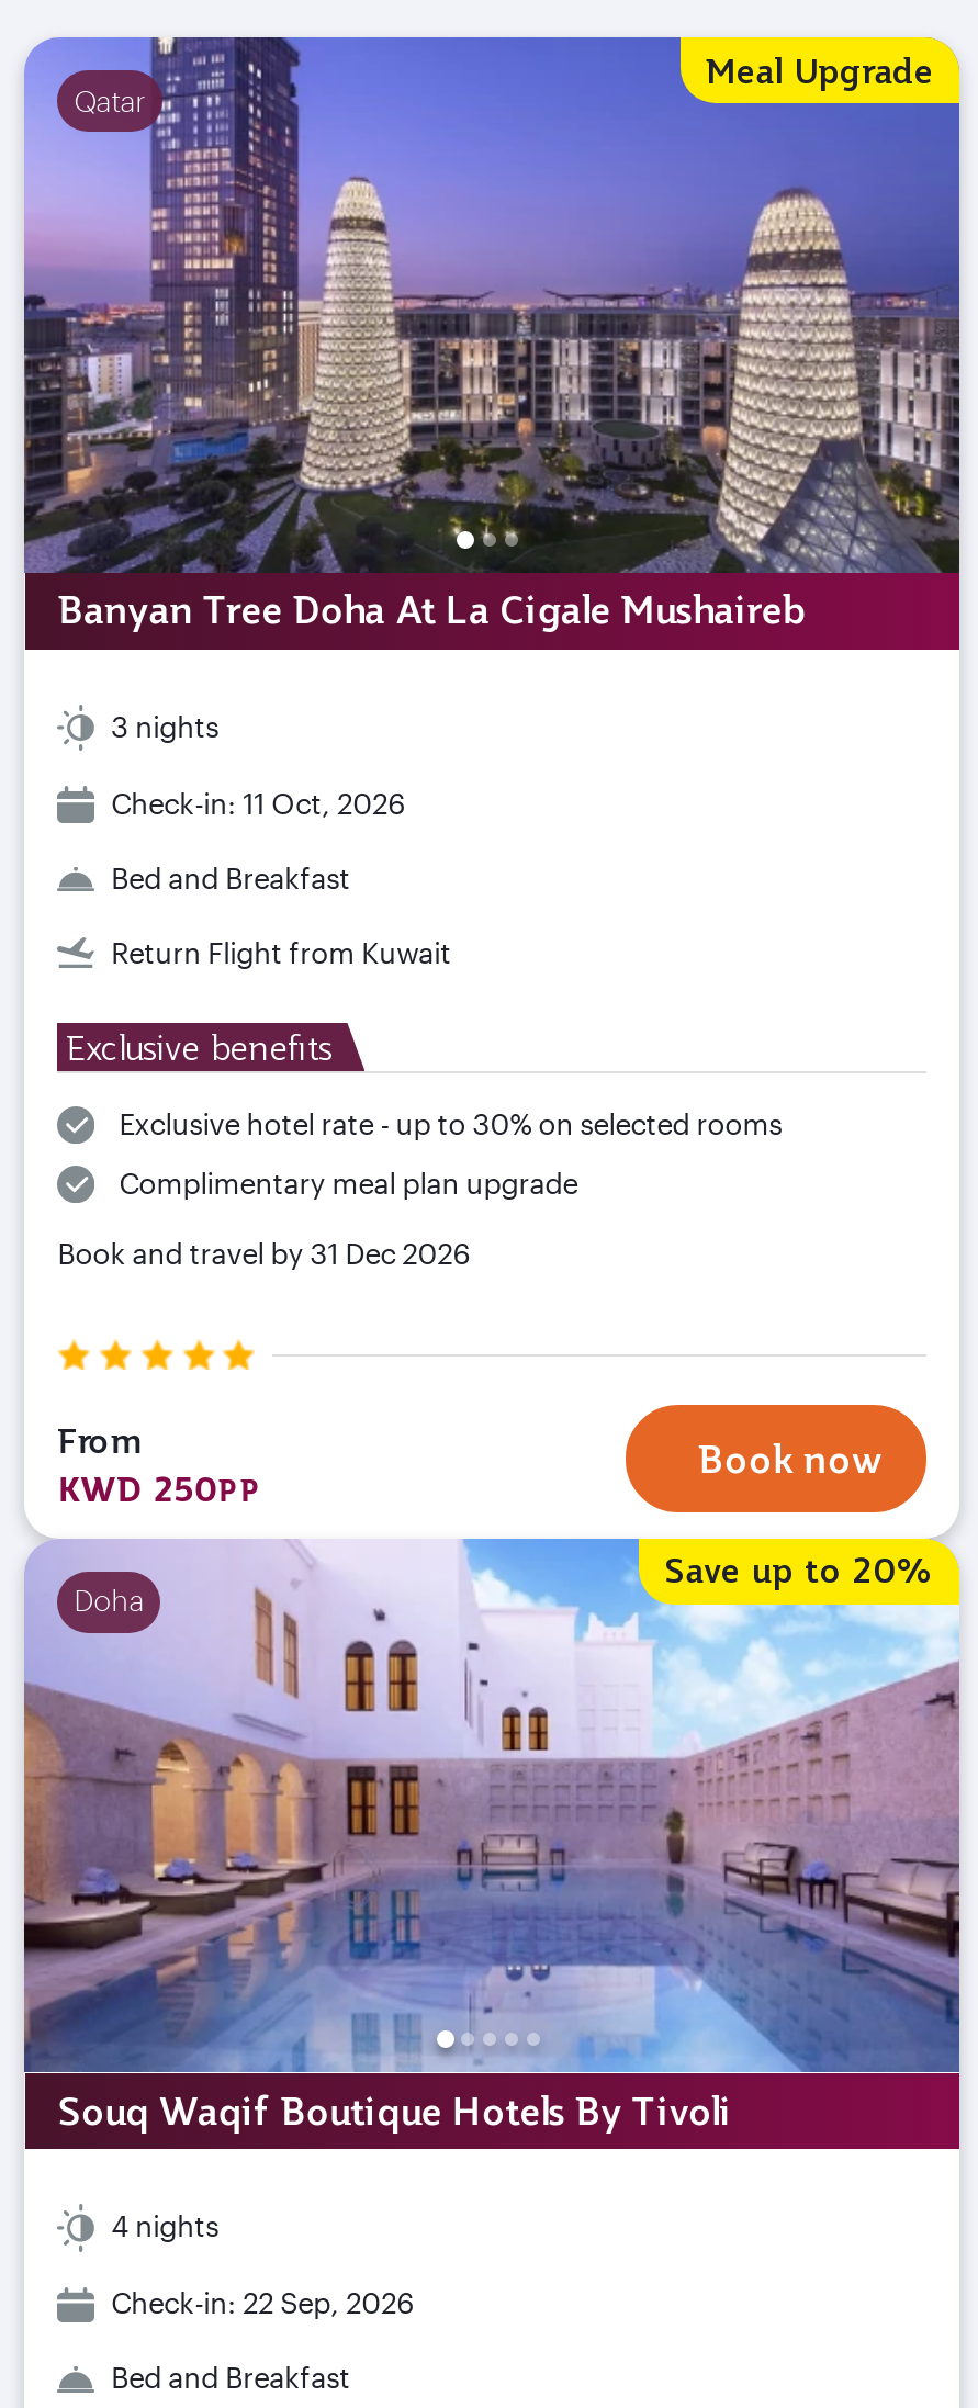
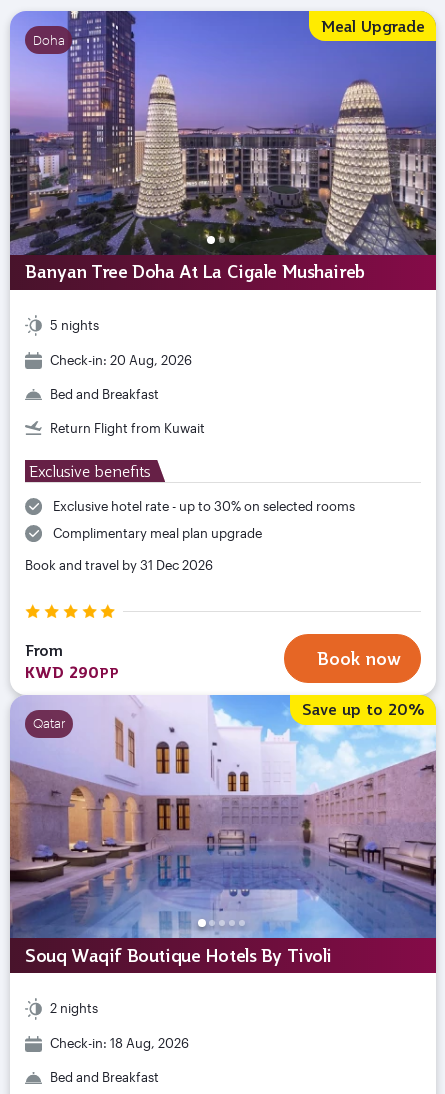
moved down: Qatar

- 3 nights
+ 5 nights

- Check-in: 11 Oct, 2026
+ Check-in: 20 Aug, 2026

- KWD 250PP
+ KWD 290PP

moved up: Doha

- 4 nights
+ 2 nights

- Check-in: 22 Sep, 2026
+ Check-in: 18 Aug, 2026
